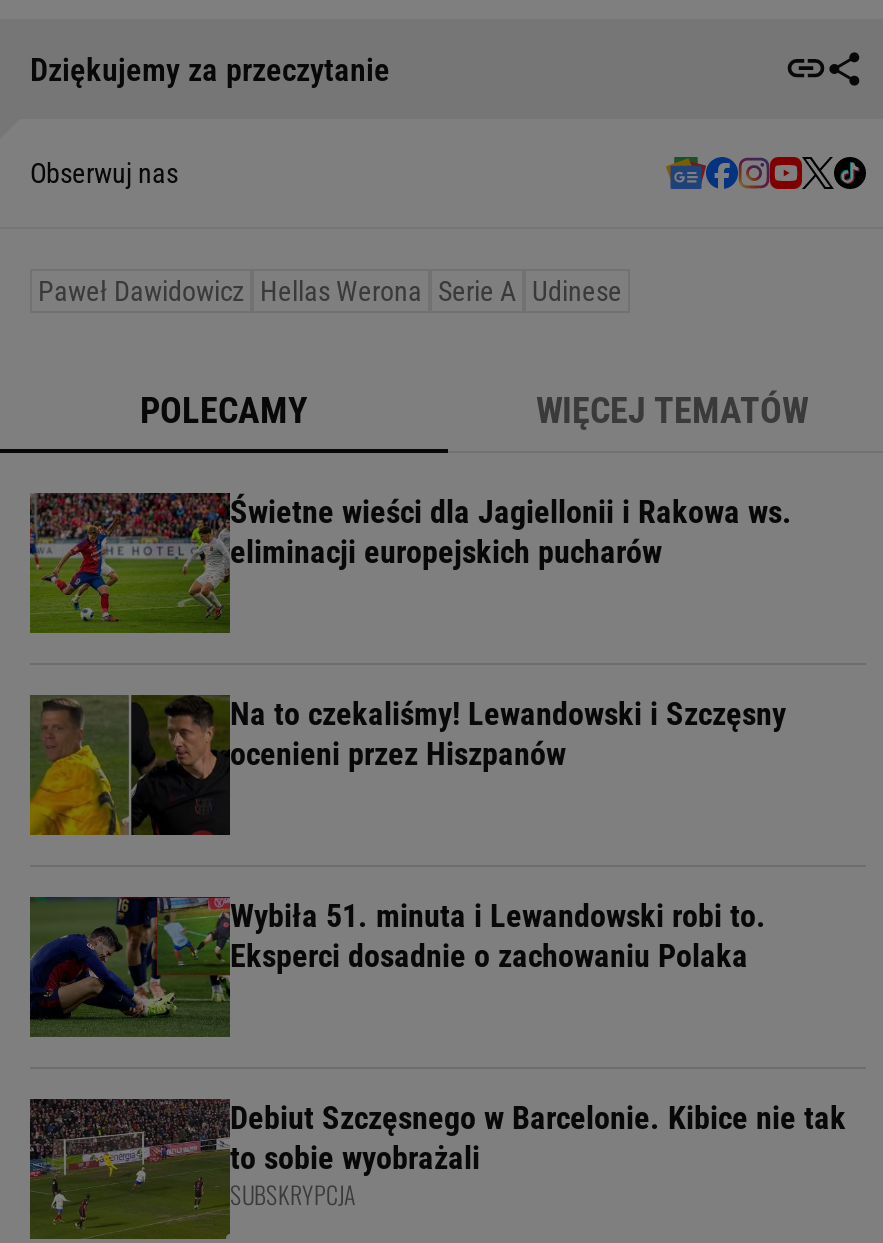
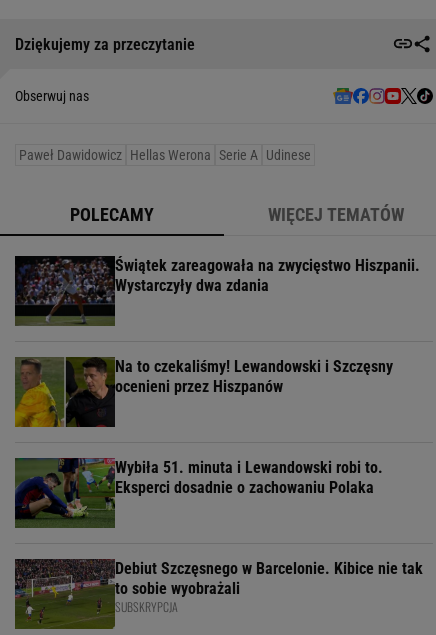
- [image]
- Świetne wieści dla Jagiellonii i Rakowa ws.
- eliminacji europejskich pucharów
+ [image]
+ Świątek zareagowała na zwycięstwo Hiszpanii.
+ Wystarczyły dwa zdania
